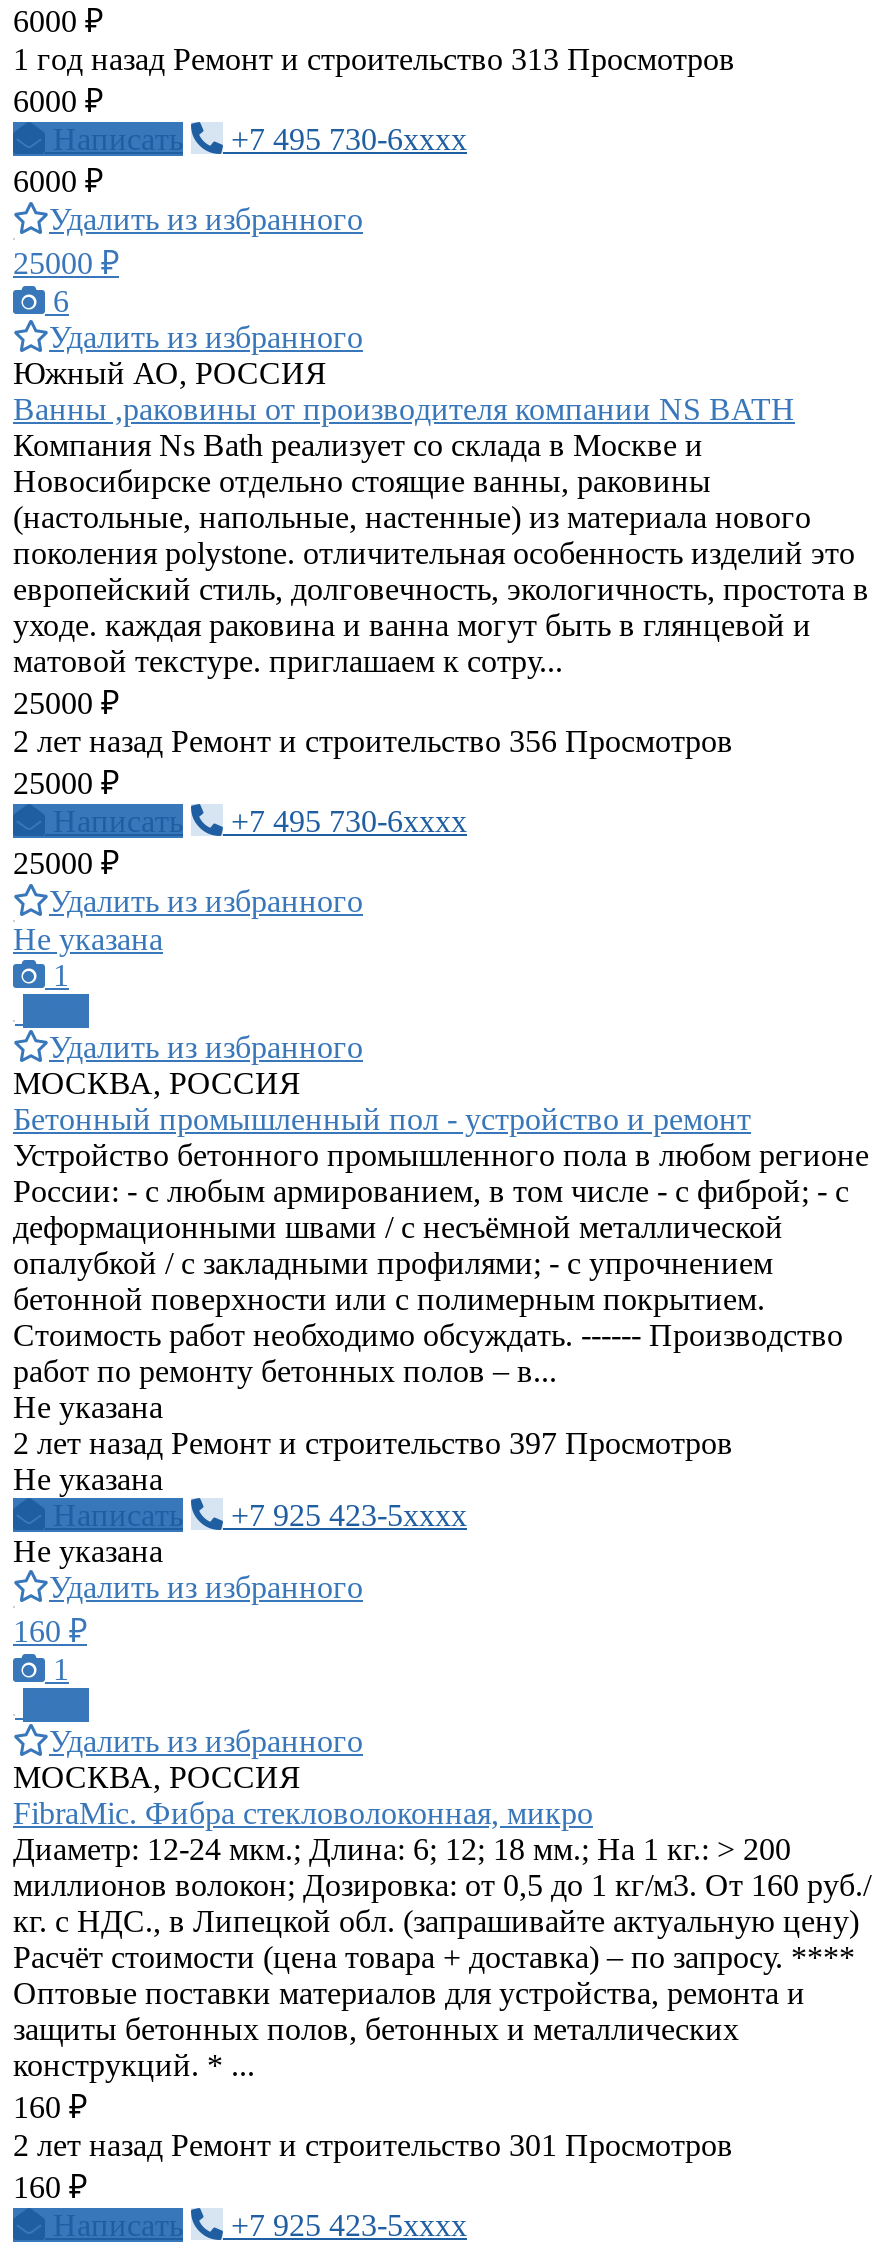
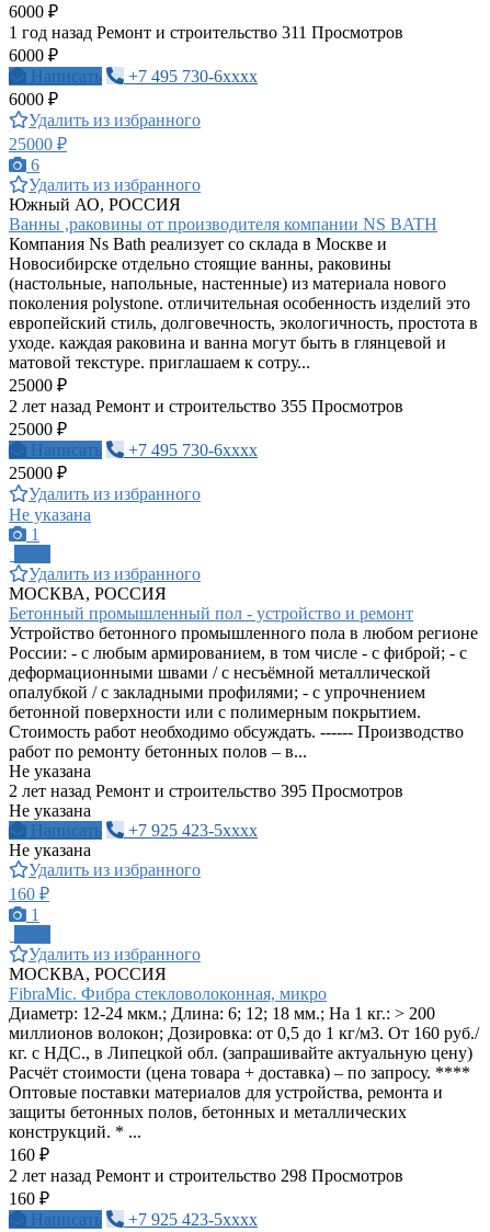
- 1 год назад Ремонт и строительство 313 Просмотров
+ 1 год назад Ремонт и строительство 311 Просмотров

- 2 лет назад Ремонт и строительство 356 Просмотров
+ 2 лет назад Ремонт и строительство 355 Просмотров

- 2 лет назад Ремонт и строительство 397 Просмотров
+ 2 лет назад Ремонт и строительство 395 Просмотров

- 2 лет назад Ремонт и строительство 301 Просмотров
+ 2 лет назад Ремонт и строительство 298 Просмотров
